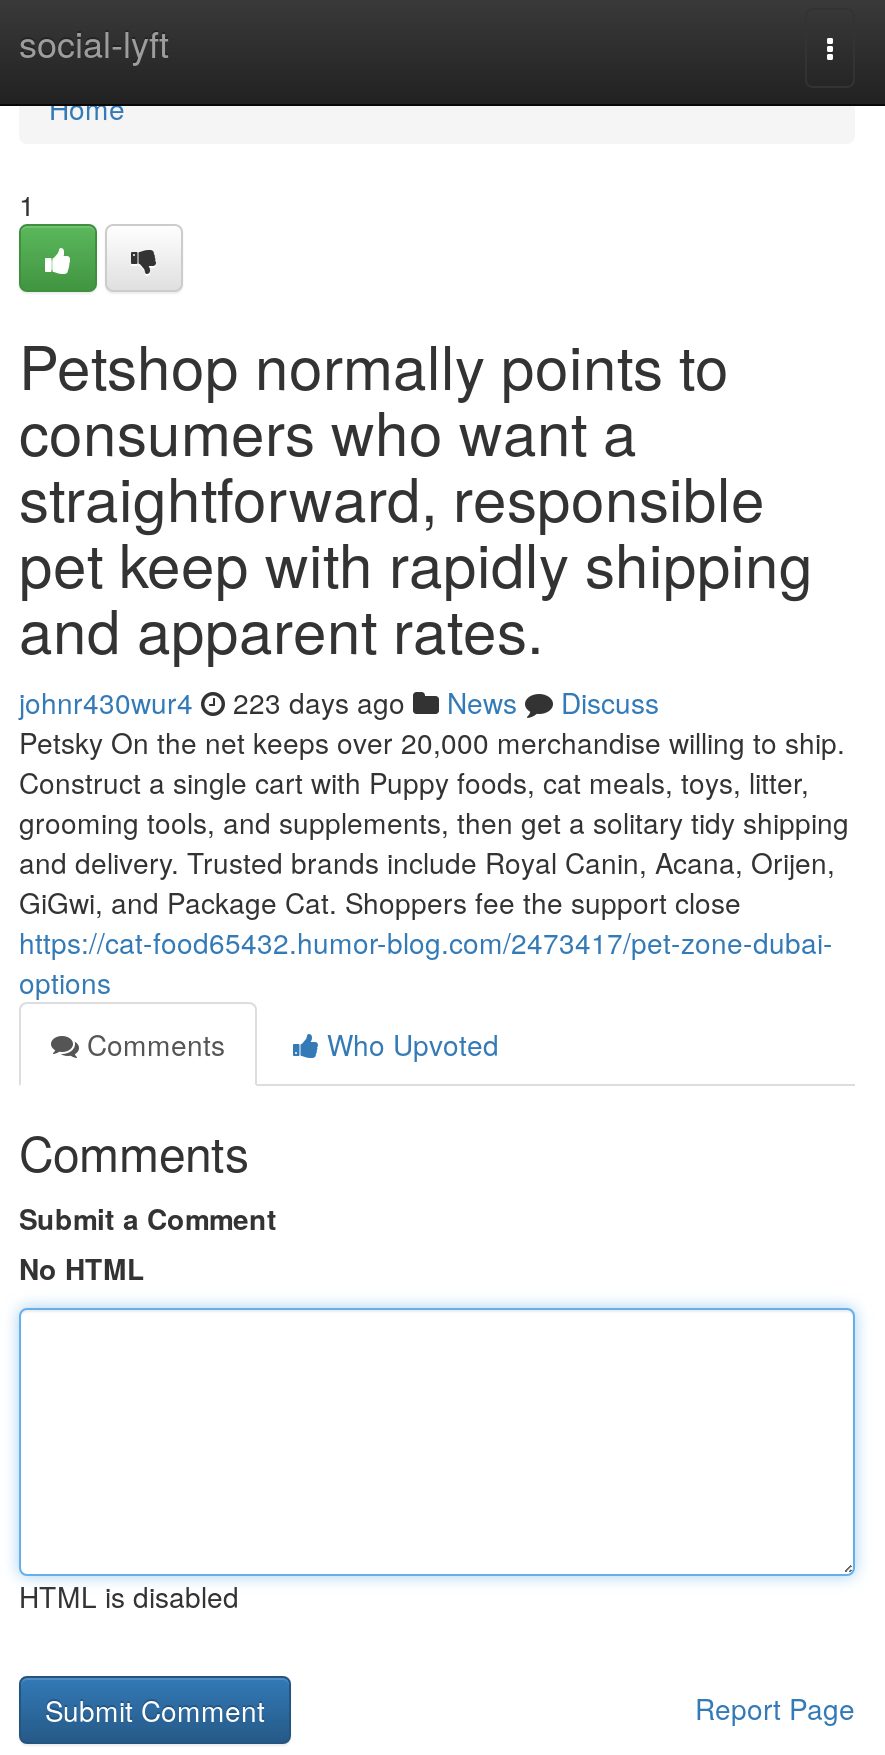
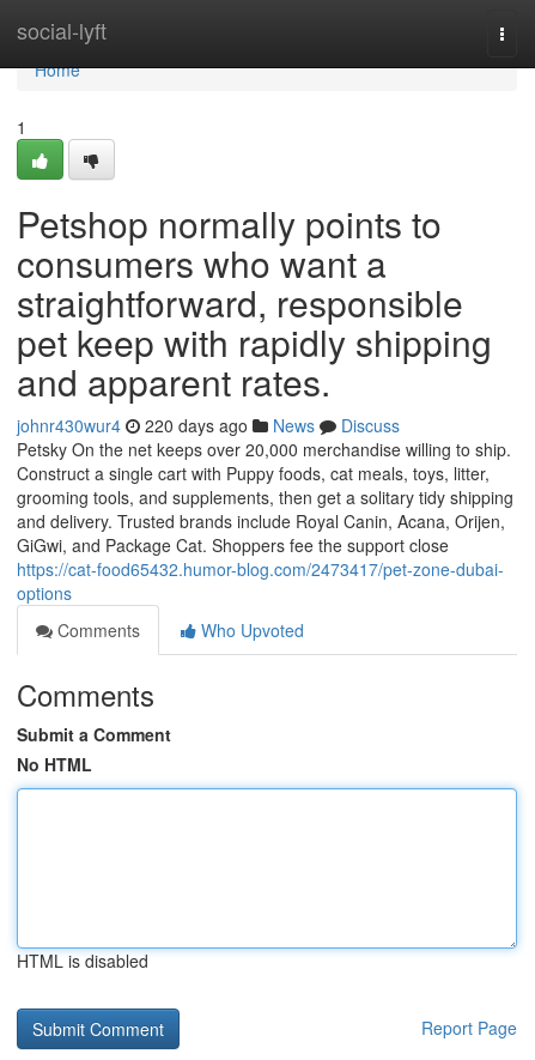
- johnr430wur4 223 days ago News Discuss
+ johnr430wur4 220 days ago News Discuss
